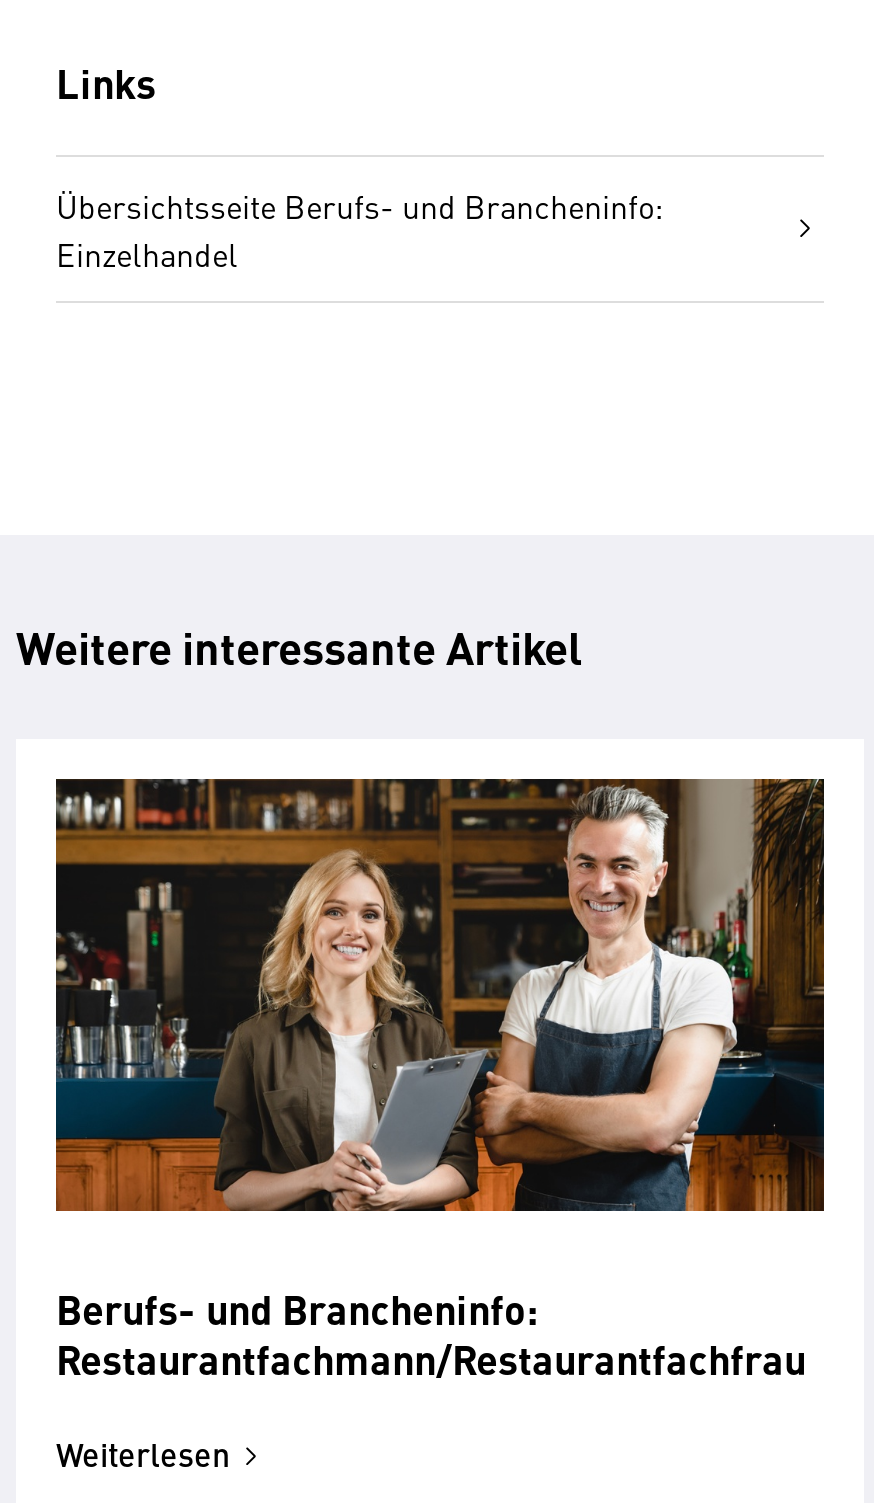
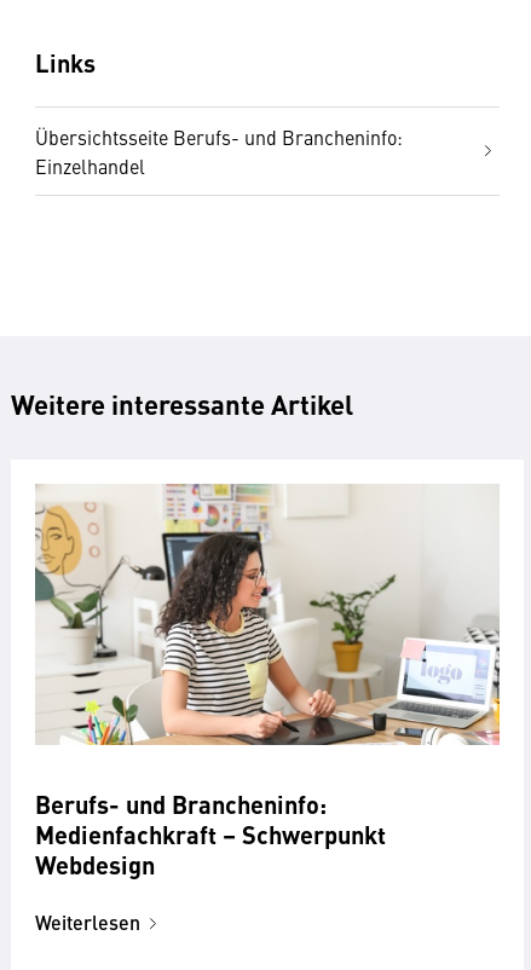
- [image]
+ [image]

- Restaurantfachmann/Restaurantfachfrau
+ Medienfachkraft – Schwerpunkt
+ Webdesign
